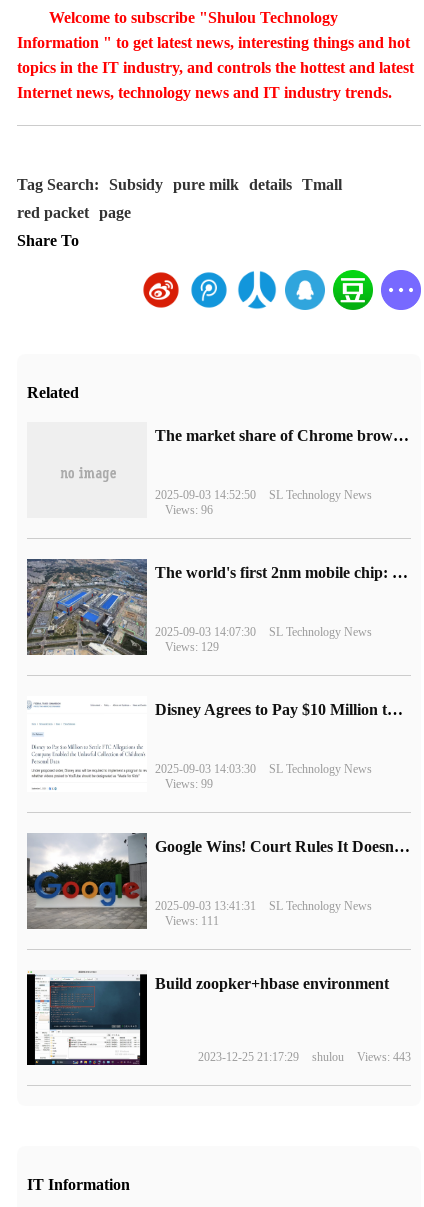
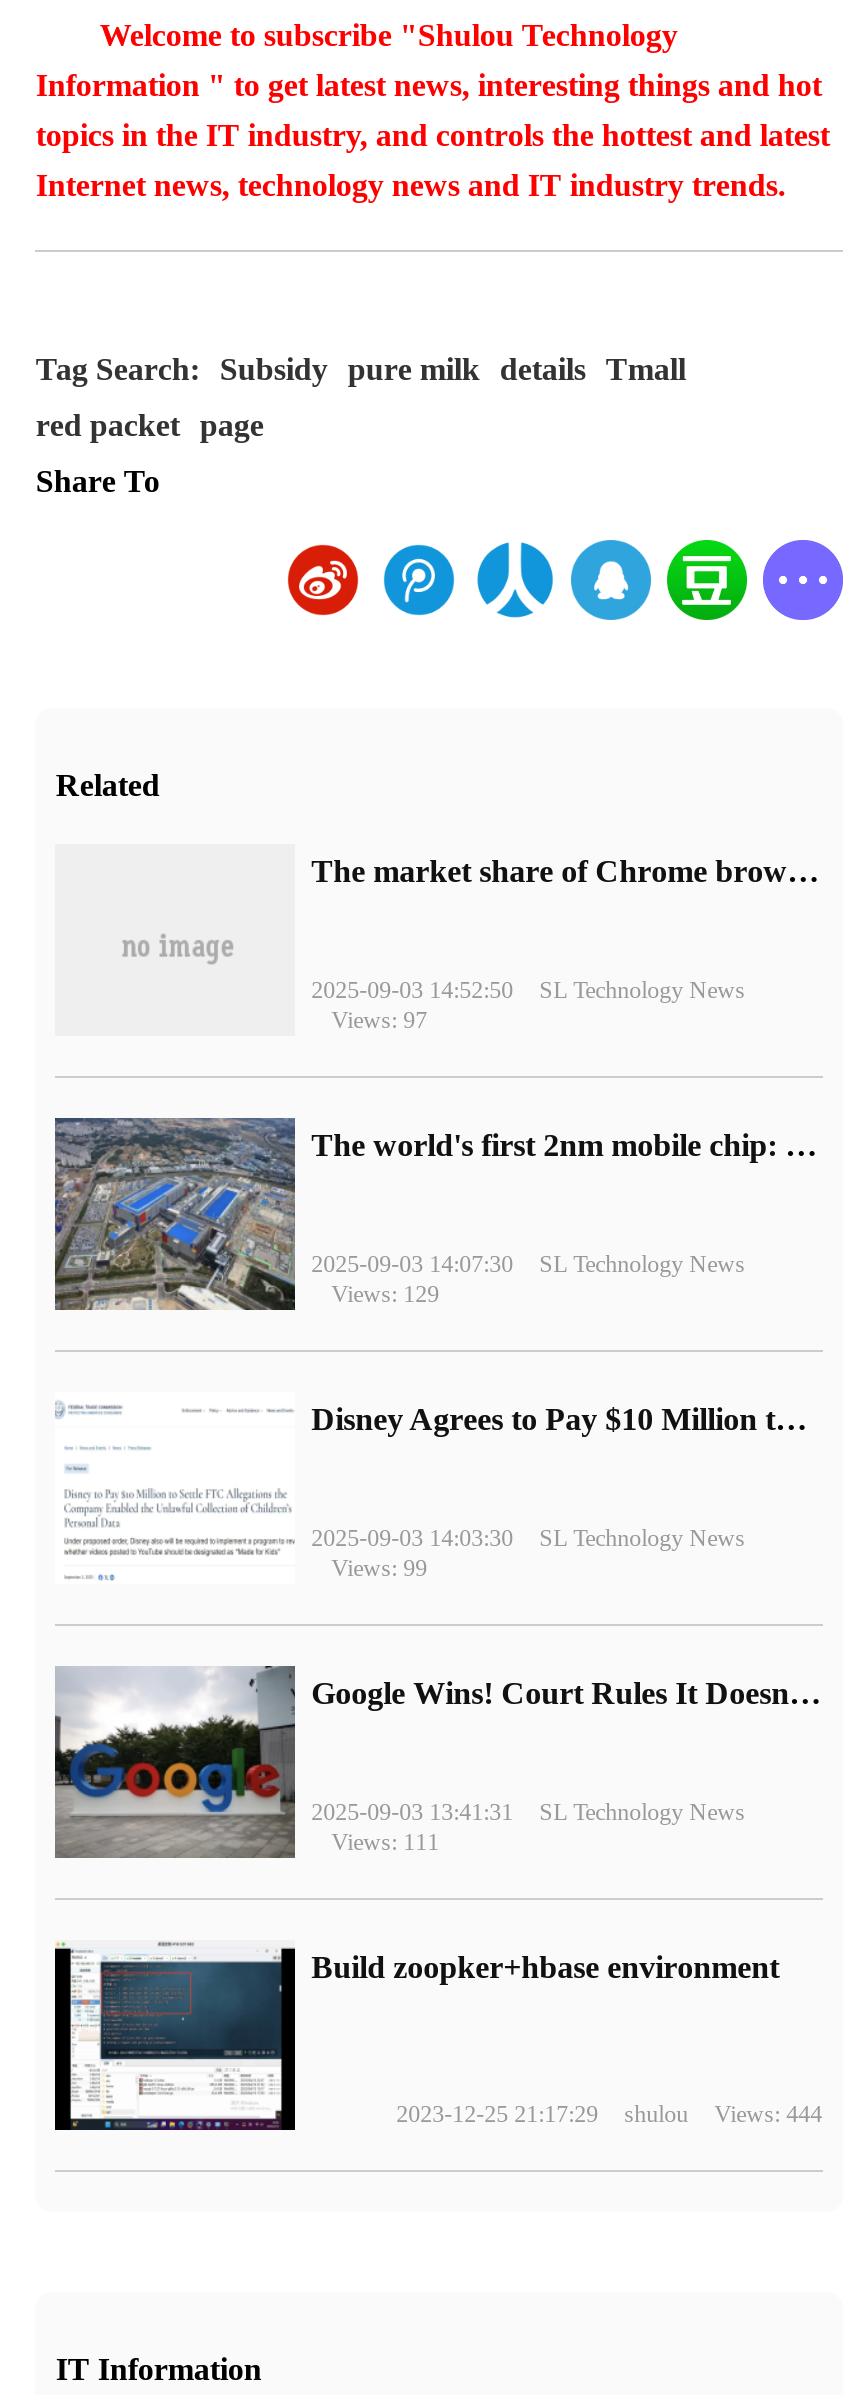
- Views: 96
+ Views: 97

- 2023-12-25 21:17:29 shulou Views: 443
+ 2023-12-25 21:17:29 shulou Views: 444
